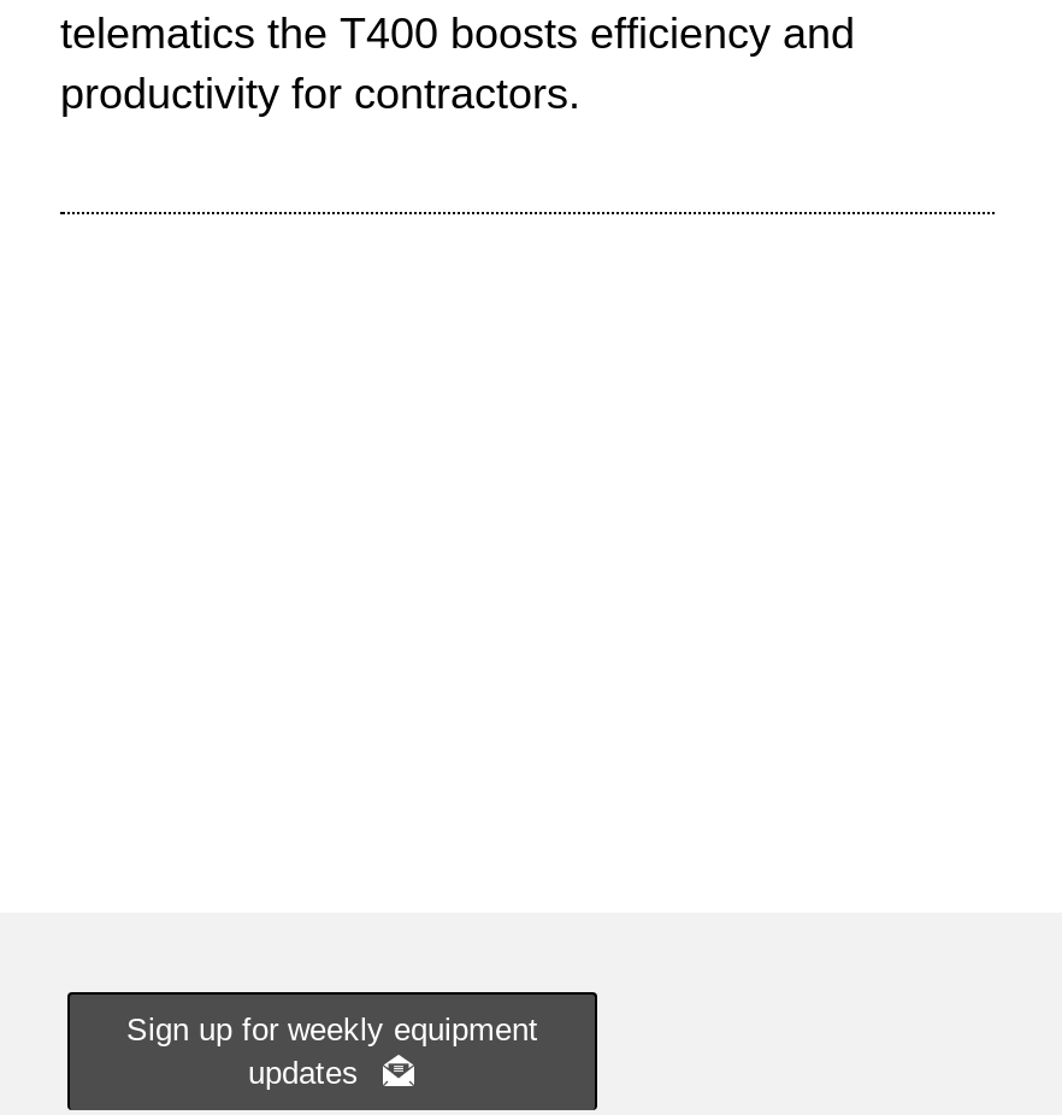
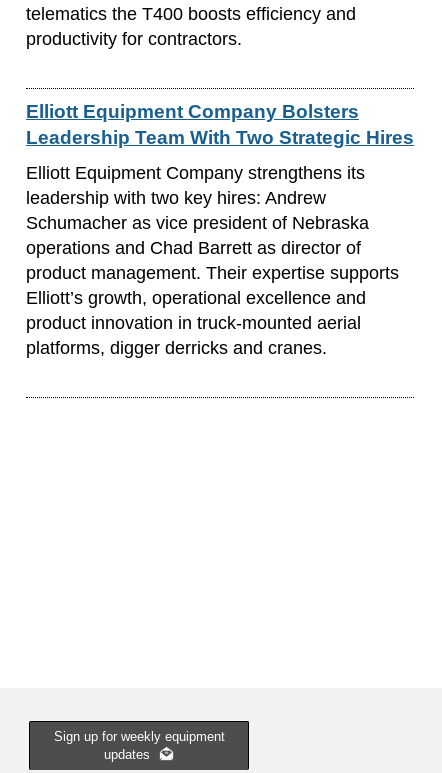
+ Elliott Equipment Company Bolsters
+ Leadership Team With Two Strategic Hires
+ Elliott Equipment Company strengthens its
+ leadership with two key hires: Andrew
+ Schumacher as vice president of Nebraska
+ operations and Chad Barrett as director of
+ product management. Their expertise supports
+ Elliott’s growth, operational excellence and
+ product innovation in truck-mounted aerial
+ platforms, digger derricks and cranes.
